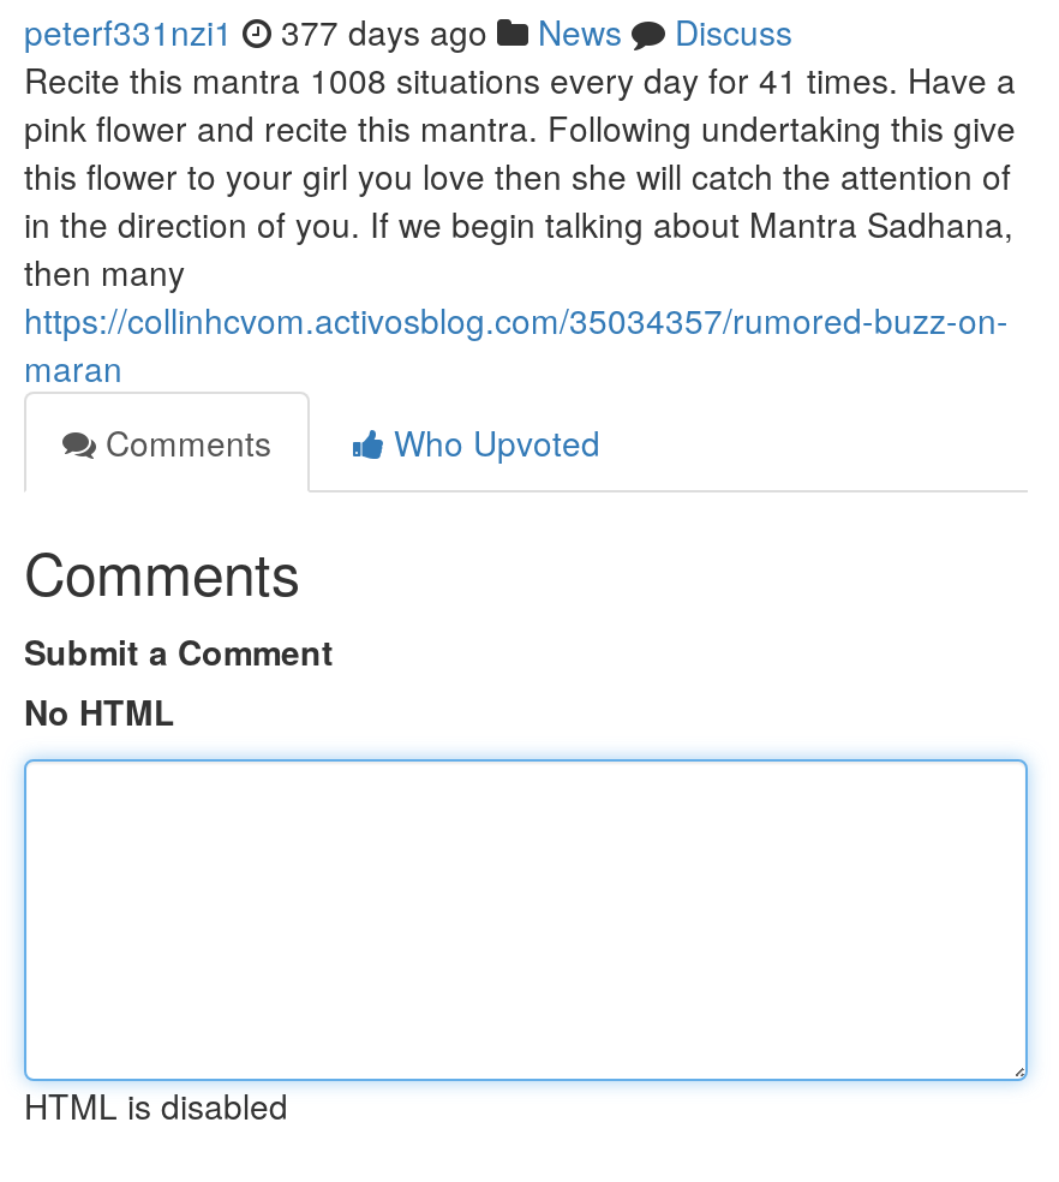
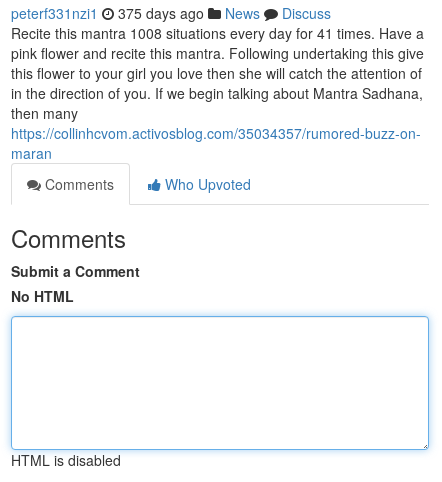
- peterf331nzi1 377 days ago News Discuss
+ peterf331nzi1 375 days ago News Discuss
